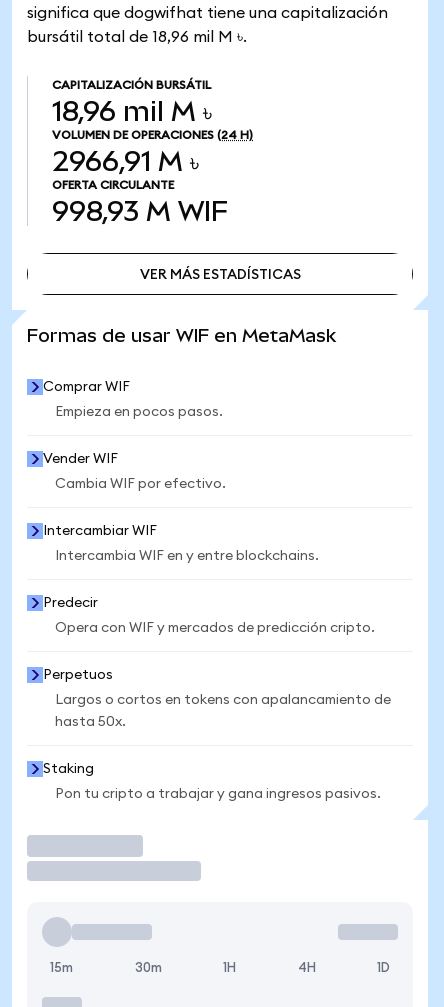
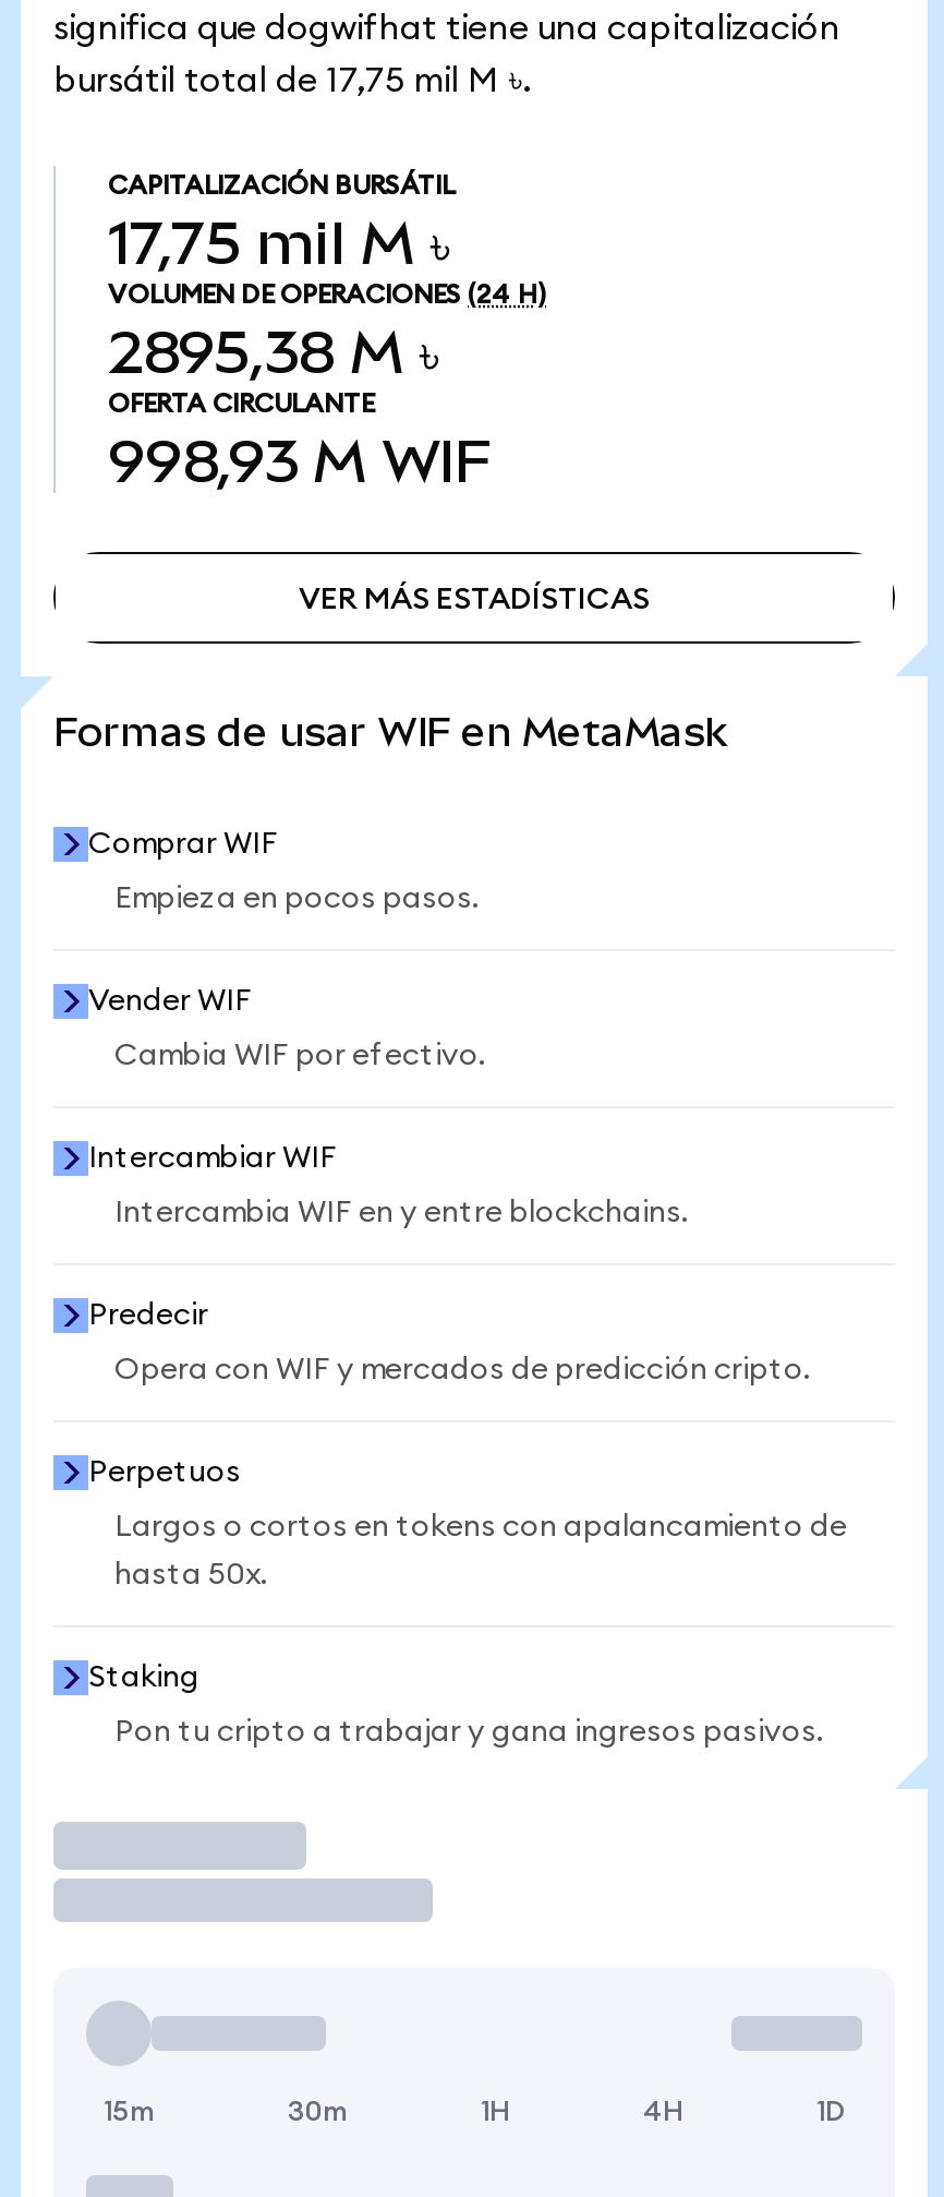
- bursátil total de 18,96 mil M ৳.
+ bursátil total de 17,75 mil M ৳.

- 18,96 mil M ৳
+ 17,75 mil M ৳

- 2966,91 M ৳
+ 2895,38 M ৳
